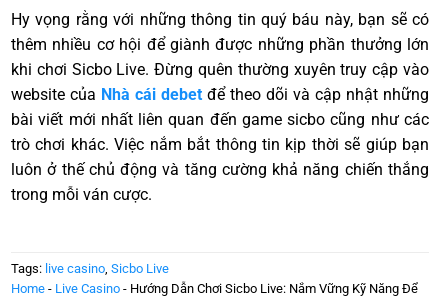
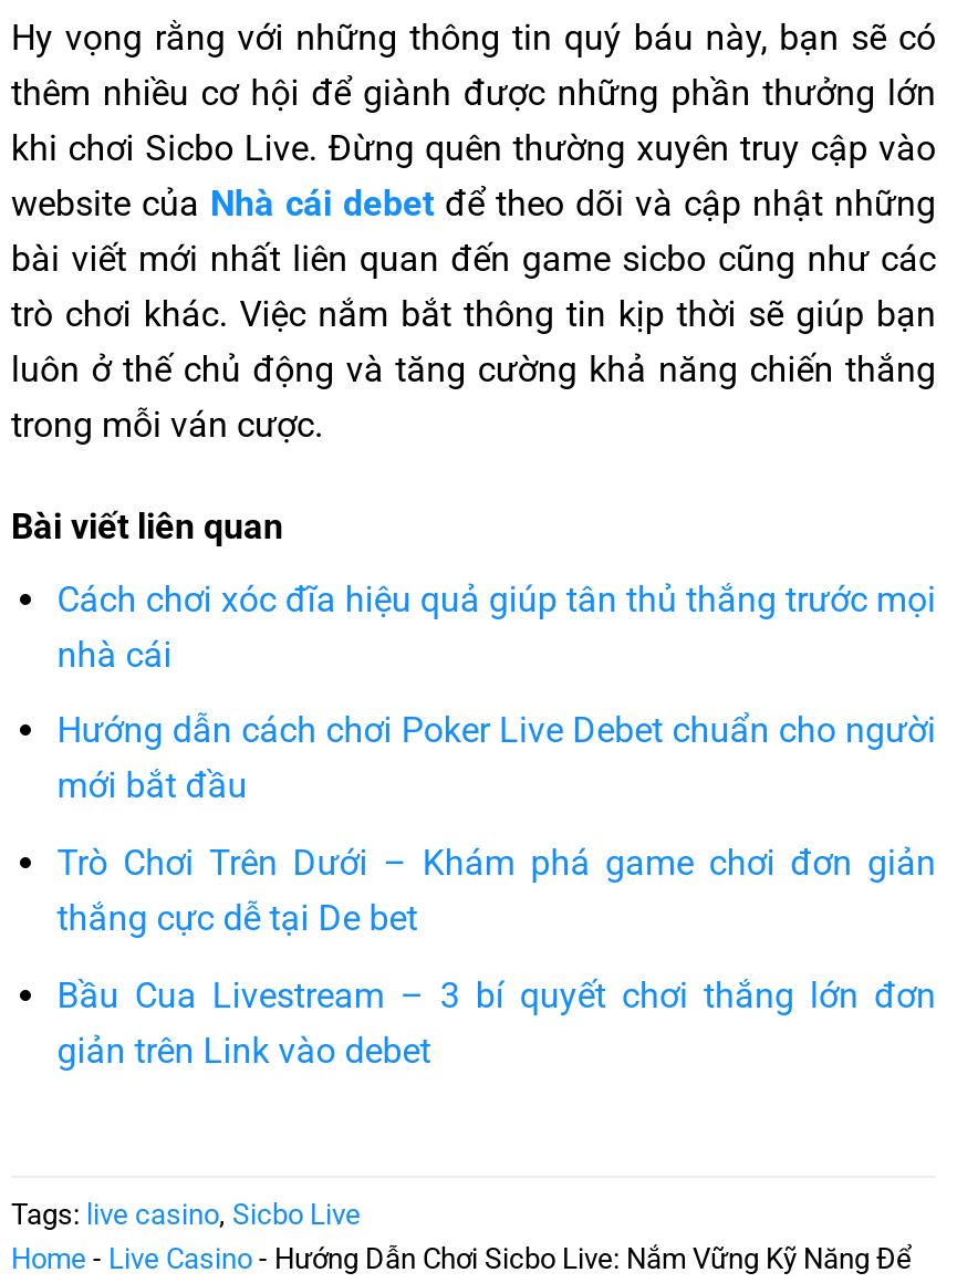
+ Bài viết liên quan
+ Cách chơi xóc đĩa hiệu quả giúp tân thủ thắng trước mọi
+ nhà cái
+ Hướng dẫn cách chơi Poker Live Debet chuẩn cho người
+ mới bắt đầu
+ Trò Chơi Trên Dưới – Khám phá game chơi đơn giản
+ thắng cực dễ tại De bet
+ Bầu Cua Livestream – 3 bí quyết chơi thắng lớn đơn
+ giản trên Link vào debet
